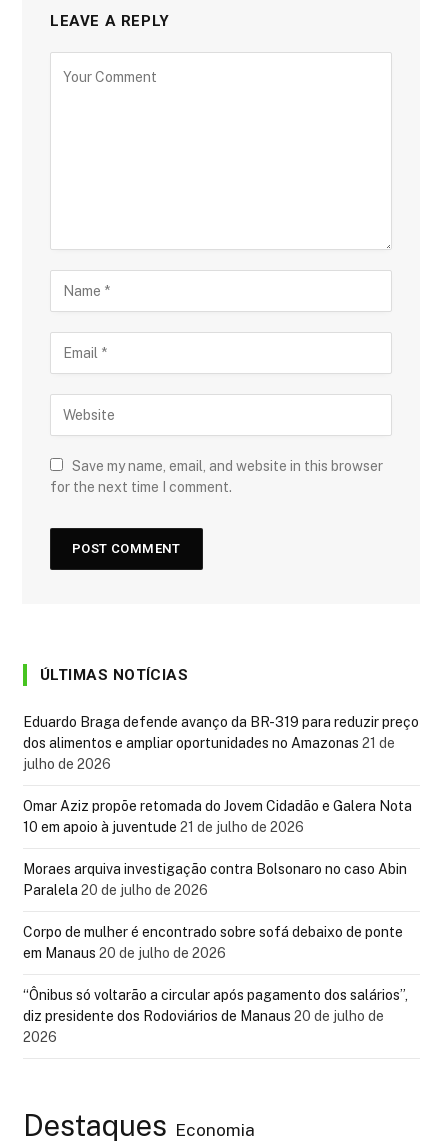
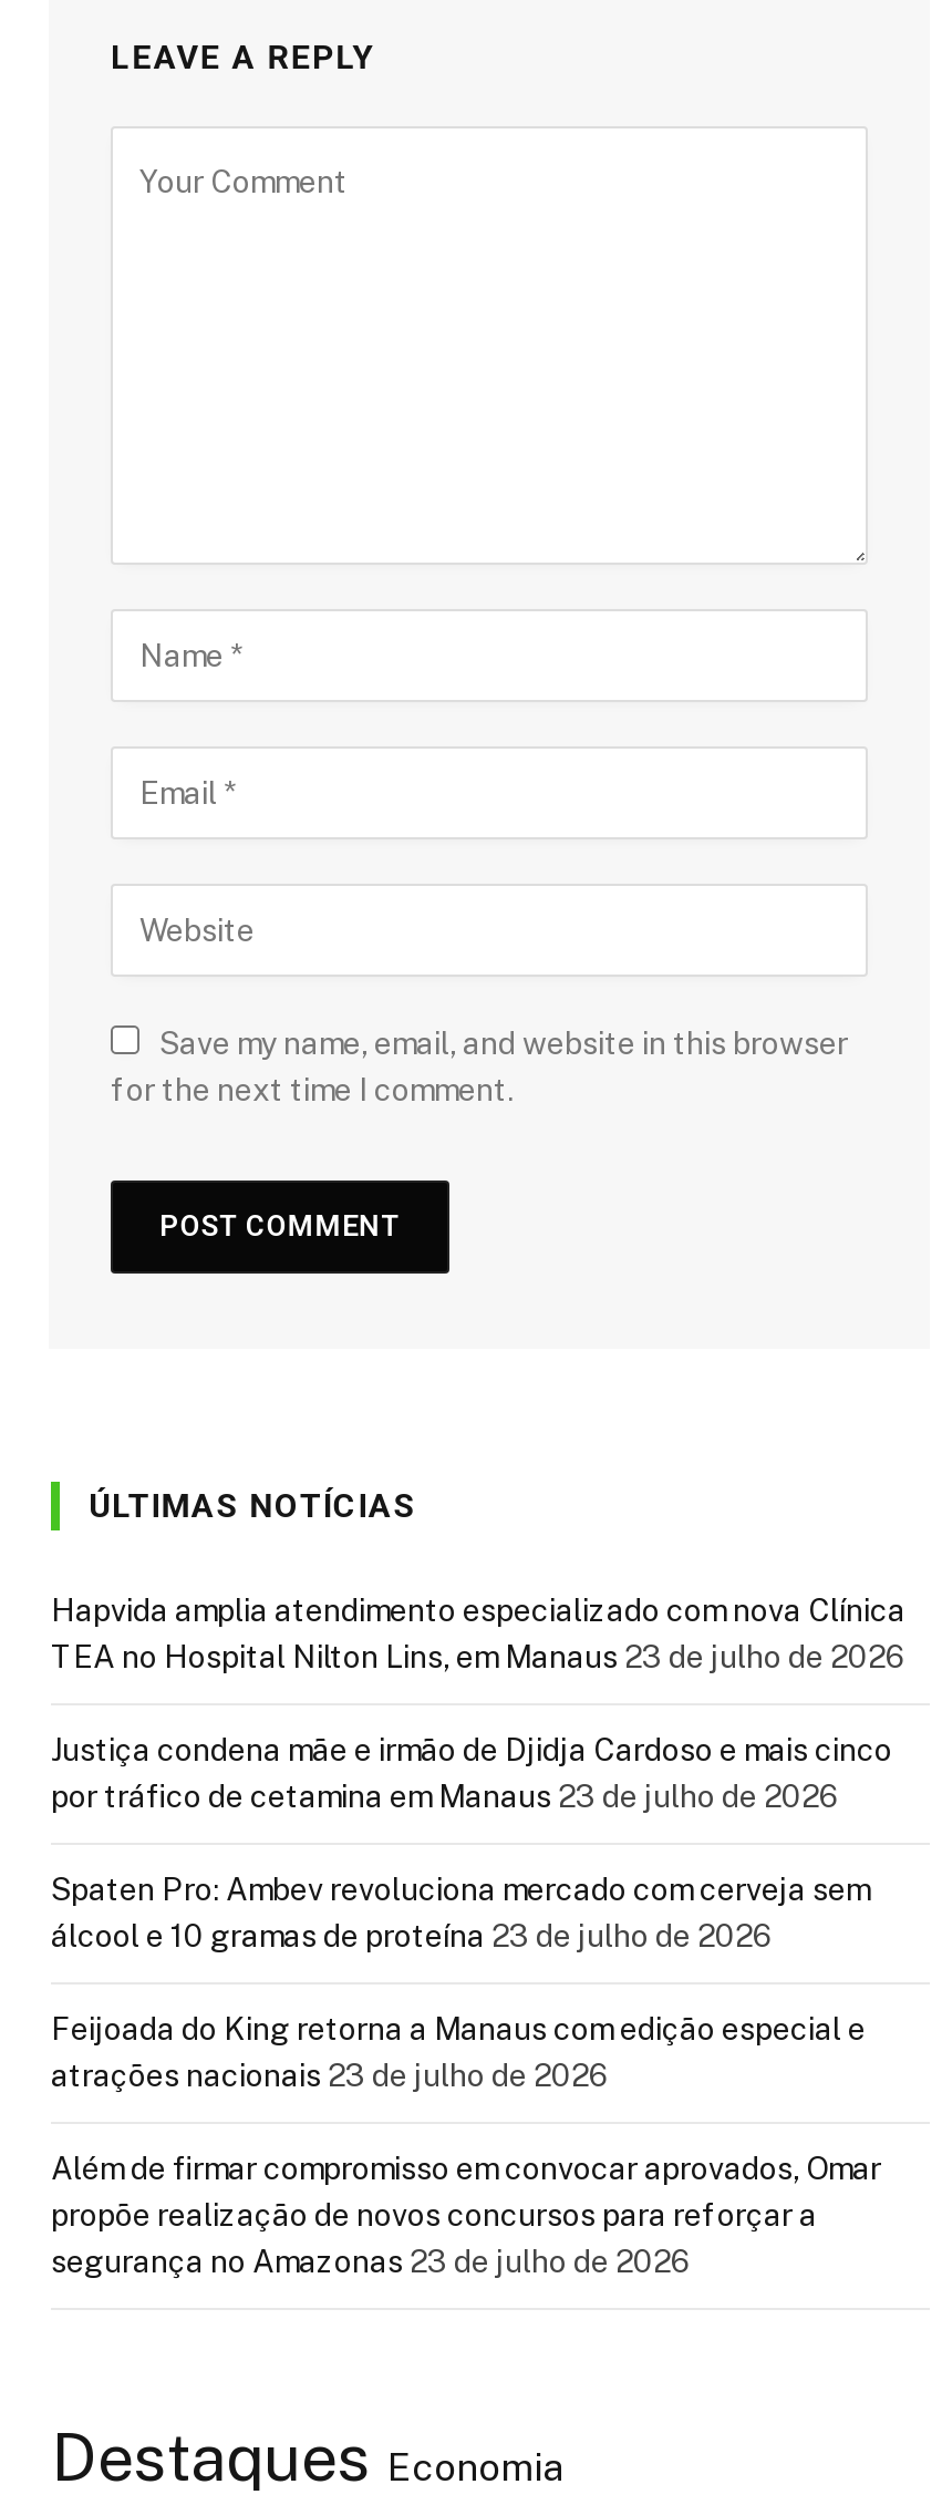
- Eduardo Braga defende avanço da BR-319 para reduzir preço
- dos alimentos e ampliar oportunidades no Amazonas 21 de
- julho de 2026
+ Hapvida amplia atendimento especializado com nova Clínica
+ TEA no Hospital Nilton Lins, em Manaus 23 de julho de 2026

- Omar Aziz propõe retomada do Jovem Cidadão e Galera Nota
- 10 em apoio à juventude 21 de julho de 2026
+ Justiça condena mãe e irmão de Djidja Cardoso e mais cinco
+ por tráfico de cetamina em Manaus 23 de julho de 2026

- Moraes arquiva investigação contra Bolsonaro no caso Abin
- Paralela 20 de julho de 2026
+ Spaten Pro: Ambev revoluciona mercado com cerveja sem
+ álcool e 10 gramas de proteína 23 de julho de 2026

- Corpo de mulher é encontrado sobre sofá debaixo de ponte
- em Manaus 20 de julho de 2026
+ Feijoada do King retorna a Manaus com edição especial e
+ atrações nacionais 23 de julho de 2026

- “Ônibus só voltarão a circular após pagamento dos salários”,
- diz presidente dos Rodoviários de Manaus 20 de julho de
- 2026
+ Além de firmar compromisso em convocar aprovados, Omar
+ propõe realização de novos concursos para reforçar a
+ segurança no Amazonas 23 de julho de 2026
